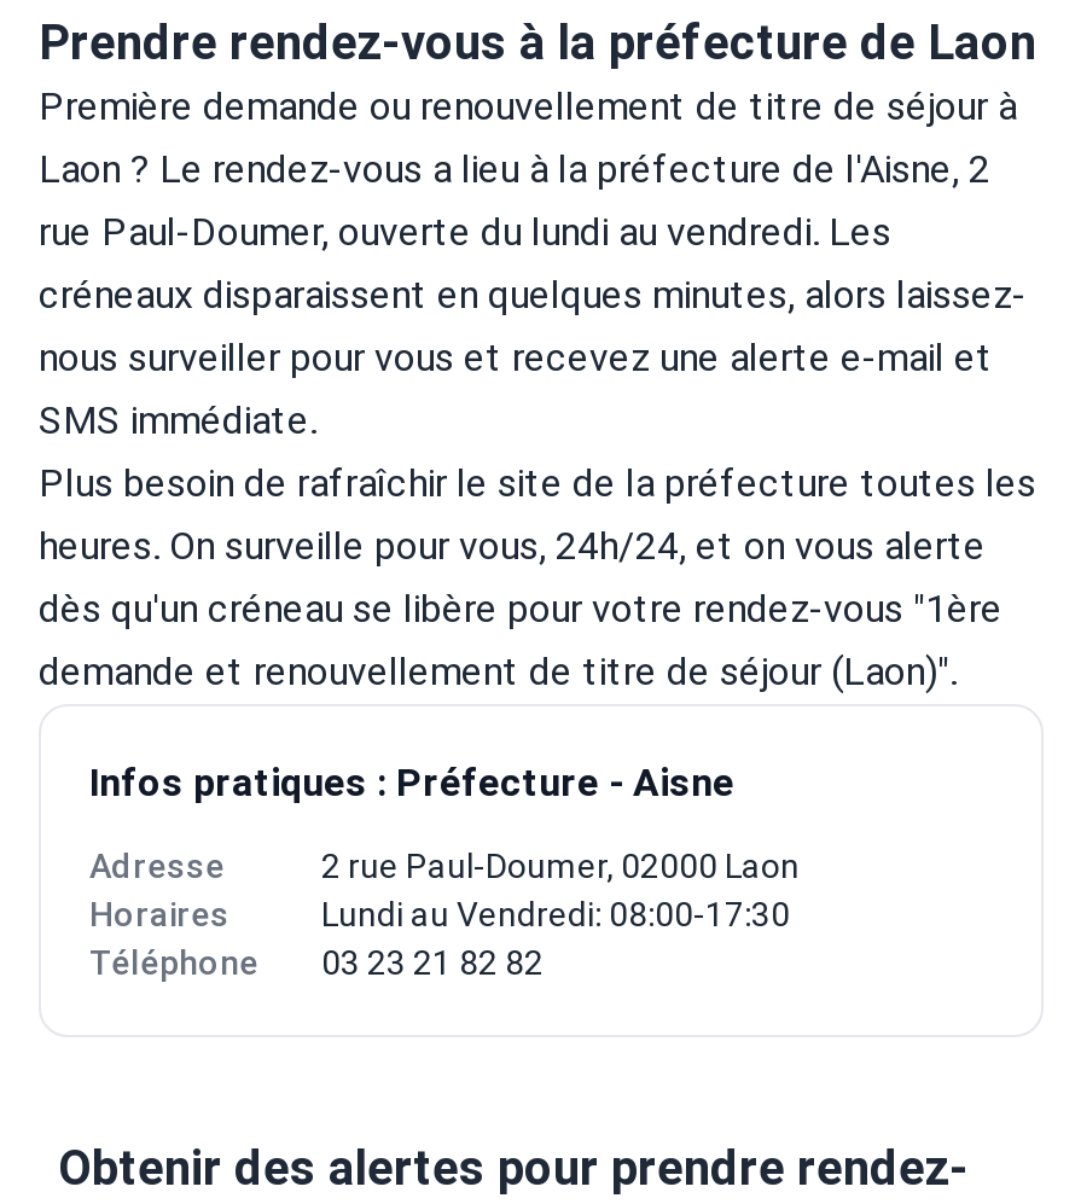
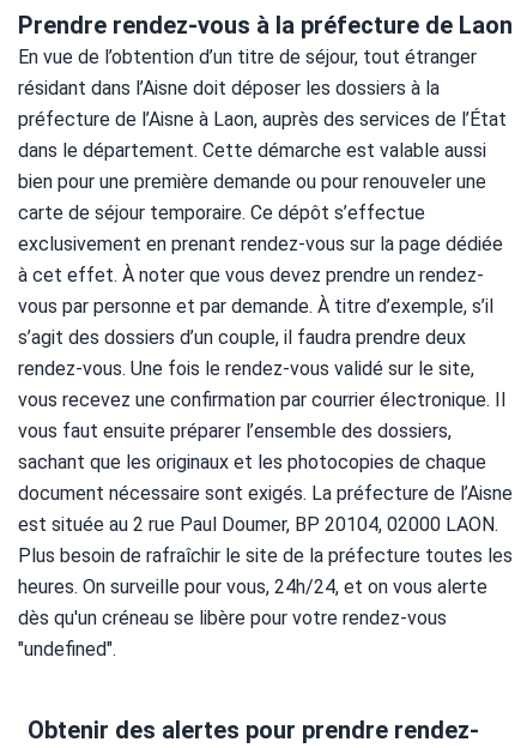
- Première demande ou renouvellement de titre de séjour à
- Laon ? Le rendez-vous a lieu à la préfecture de l'Aisne, 2
- rue Paul-Doumer, ouverte du lundi au vendredi. Les
- créneaux disparaissent en quelques minutes, alors laissez-
- nous surveiller pour vous et recevez une alerte e-mail et
- SMS immédiate.
+ En vue de l’obtention d’un titre de séjour, tout étranger
+ résidant dans l’Aisne doit déposer les dossiers à la
+ préfecture de l’Aisne à Laon, auprès des services de l’État
+ dans le département. Cette démarche est valable aussi
+ bien pour une première demande ou pour renouveler une
+ carte de séjour temporaire. Ce dépôt s’effectue
+ exclusivement en prenant rendez-vous sur la page dédiée
+ à cet effet. À noter que vous devez prendre un rendez-
+ vous par personne et par demande. À titre d’exemple, s’il
+ s’agit des dossiers d’un couple, il faudra prendre deux
+ rendez-vous. Une fois le rendez-vous validé sur le site,
+ vous recevez une confirmation par courrier électronique. Il
+ vous faut ensuite préparer l’ensemble des dossiers,
+ sachant que les originaux et les photocopies de chaque
+ document nécessaire sont exigés. La préfecture de l’Aisne
+ est située au 2 rue Paul Doumer, BP 20104, 02000 LAON.

moved down: Plus besoin de rafraîchir le site de la préfecture toutes les | heures. On surveille pour vous, 24h/24, et on vous alerte

- dès qu'un créneau se libère pour votre rendez-vous "1ère
- demande et renouvellement de titre de séjour (Laon)".
- Infos pratiques : Préfecture - Aisne
- Adresse
- 2 rue Paul-Doumer, 02000 Laon
- Horaires
- Lundi au Vendredi: 08:00-17:30
- Téléphone
- 03 23 21 82 82
+ dès qu'un créneau se libère pour votre rendez-vous
+ "undefined".
